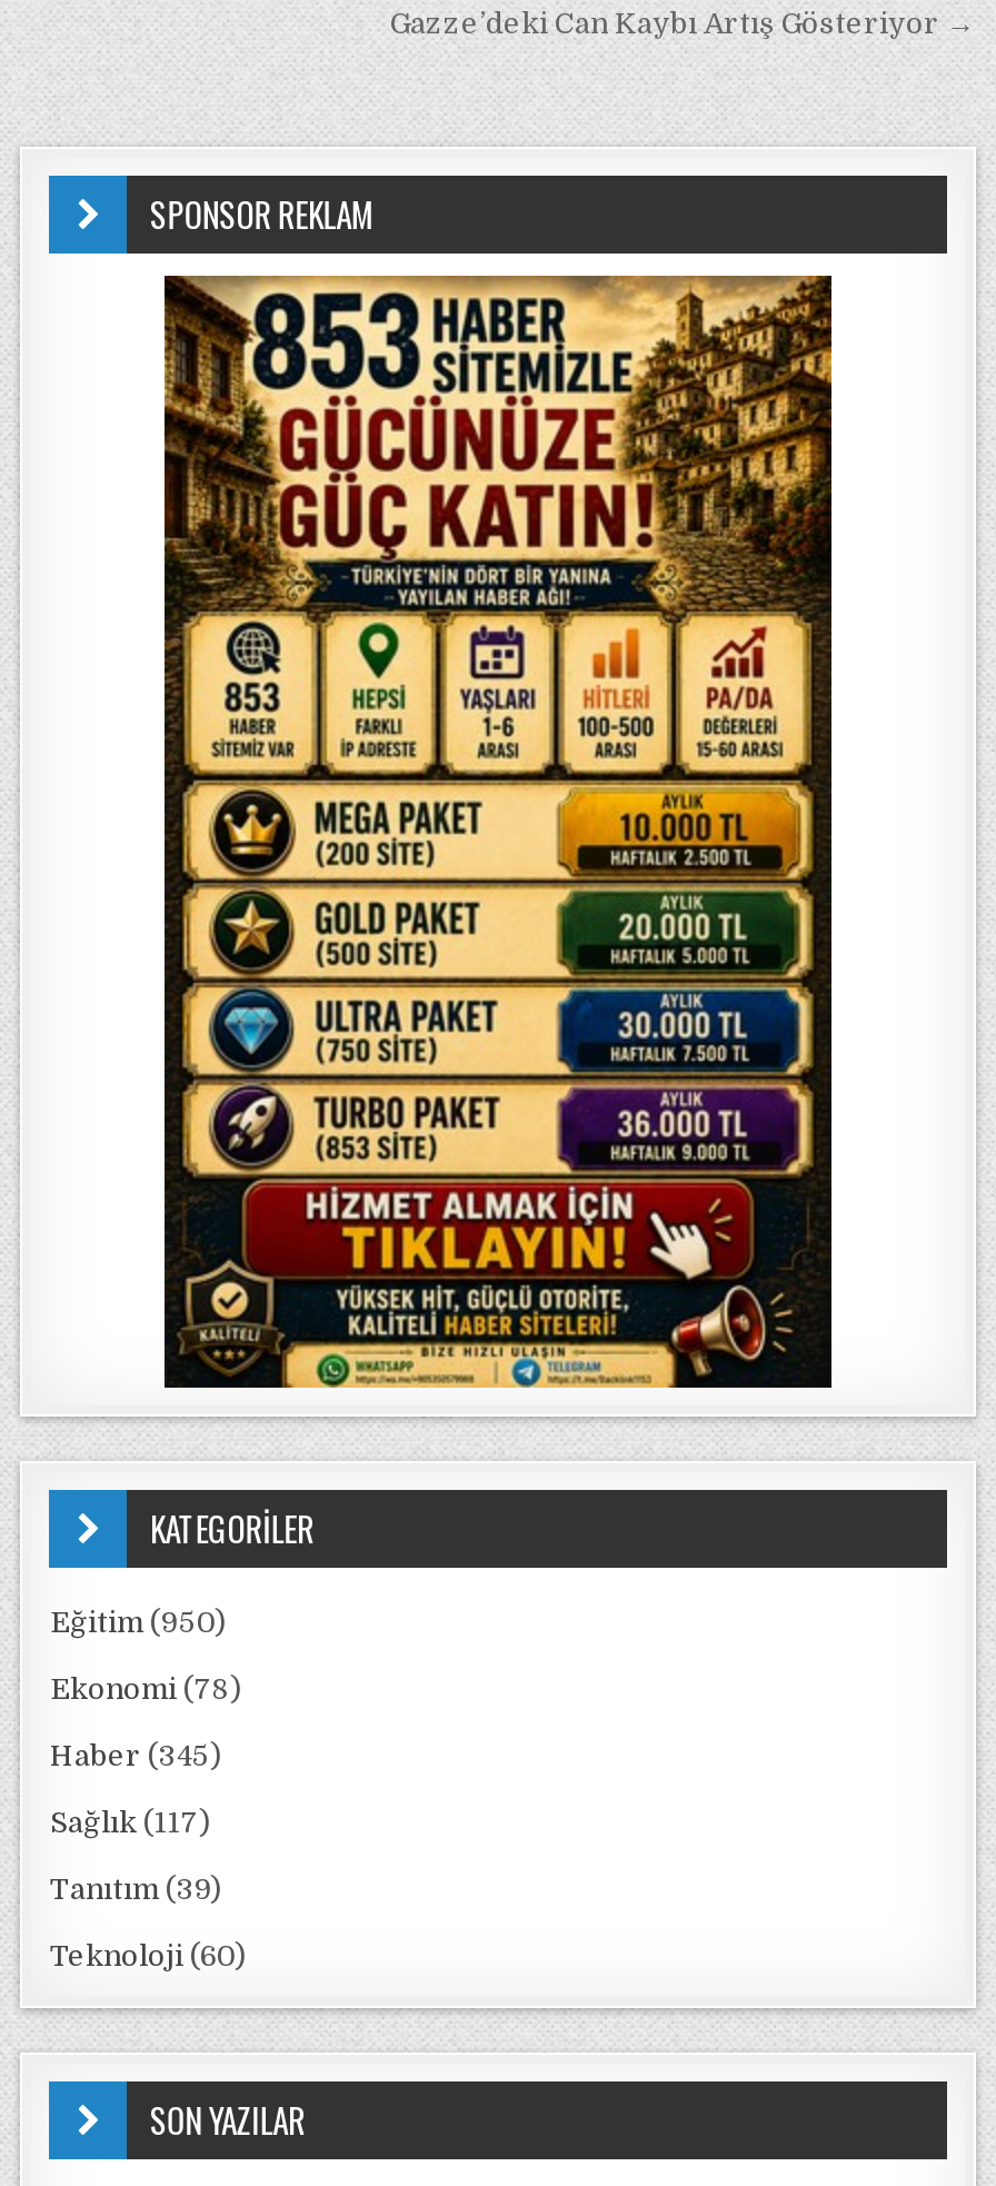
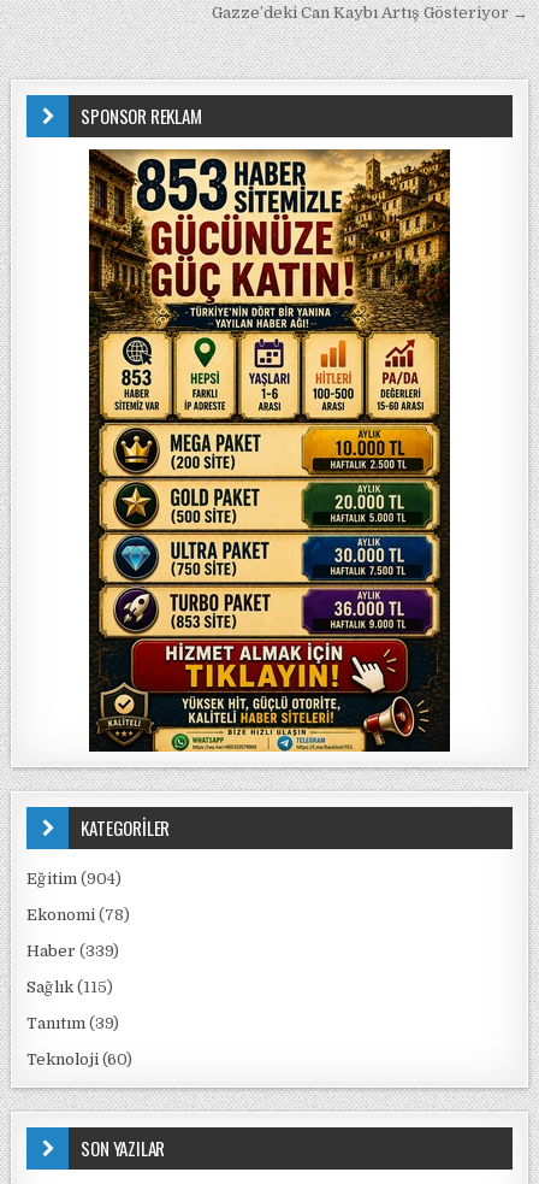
- Eğitim (950)
+ Eğitim (904)

- Haber (345)
+ Haber (339)

- Sağlık (117)
+ Sağlık (115)
